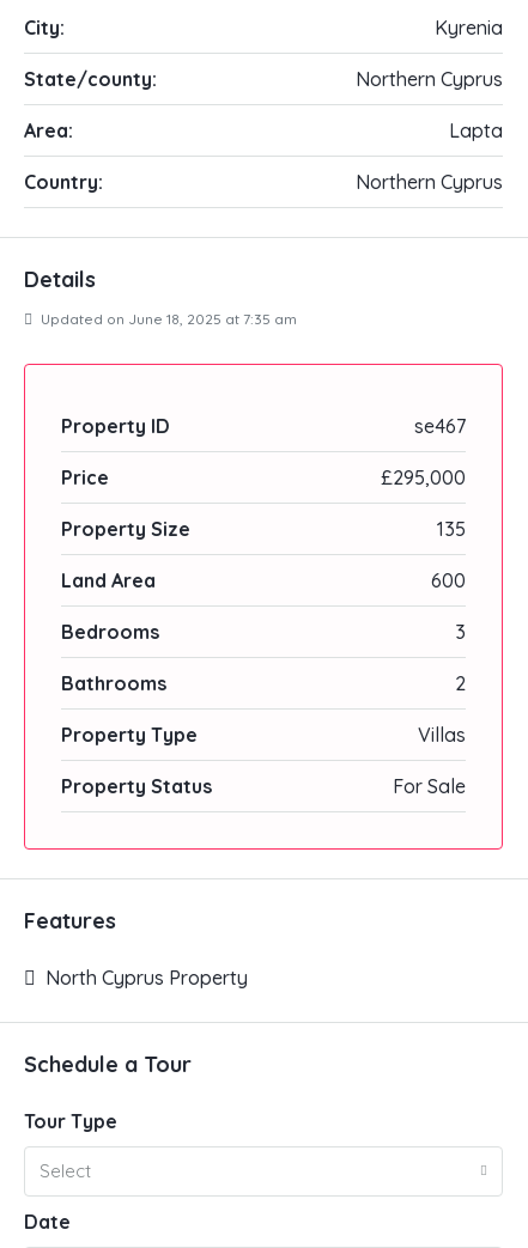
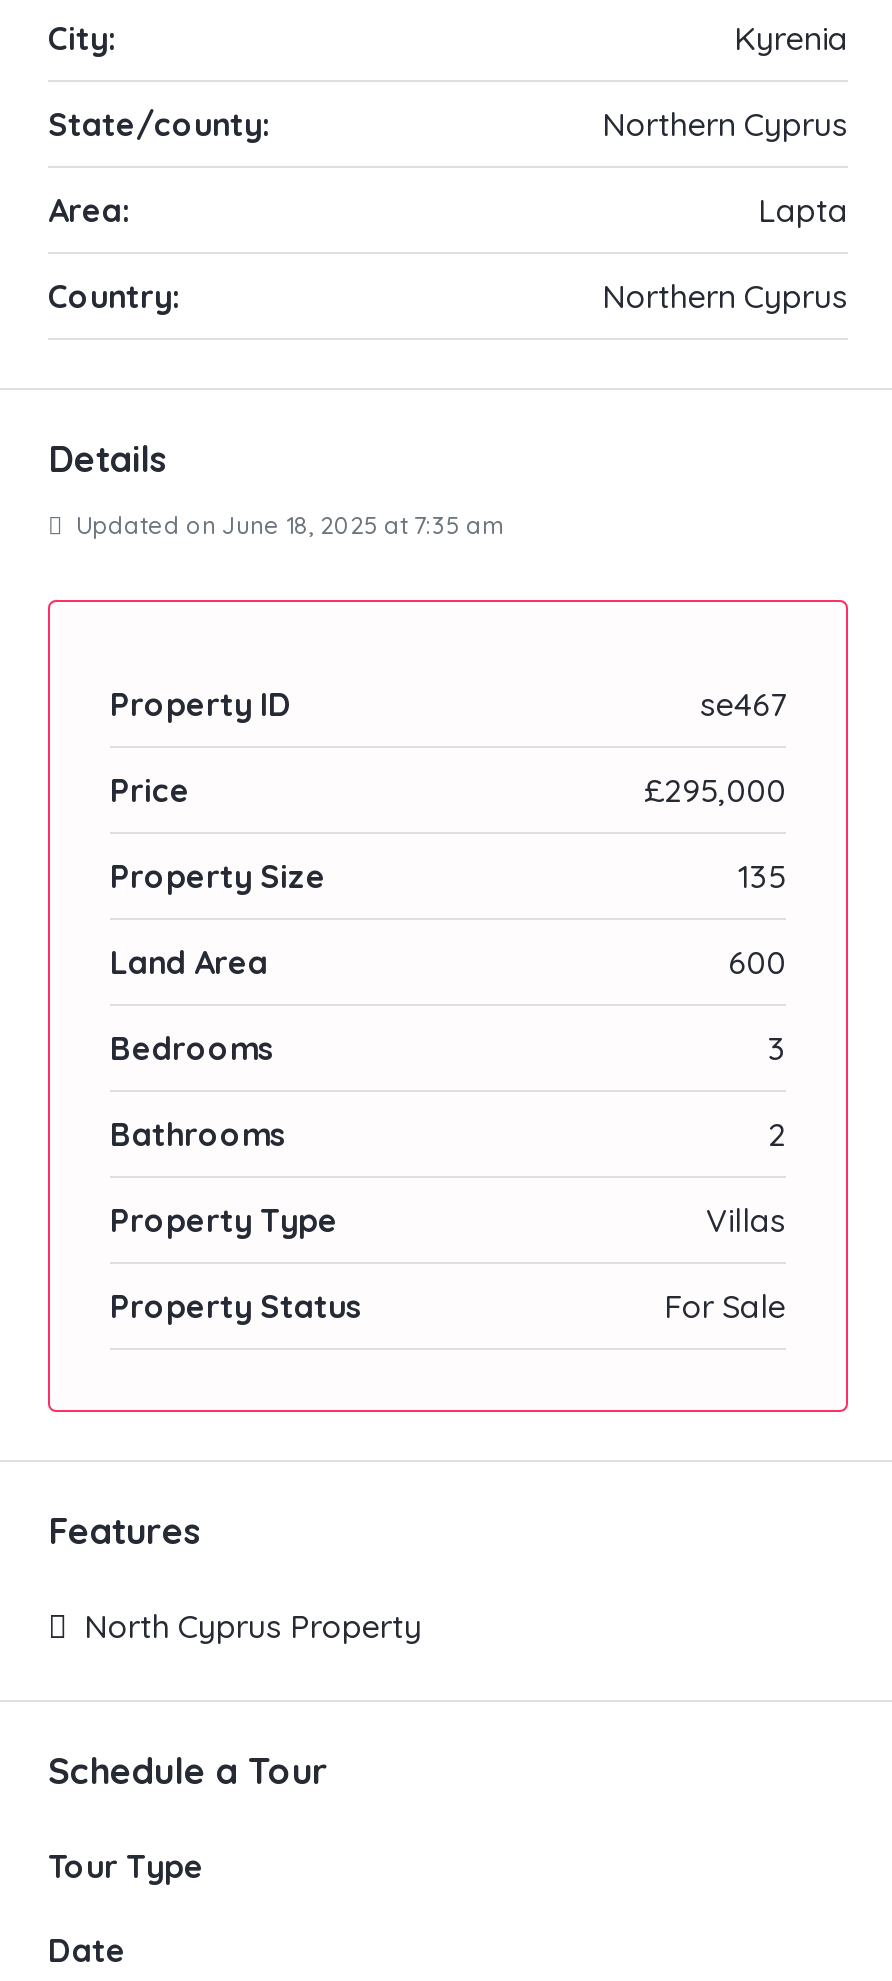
- Select
